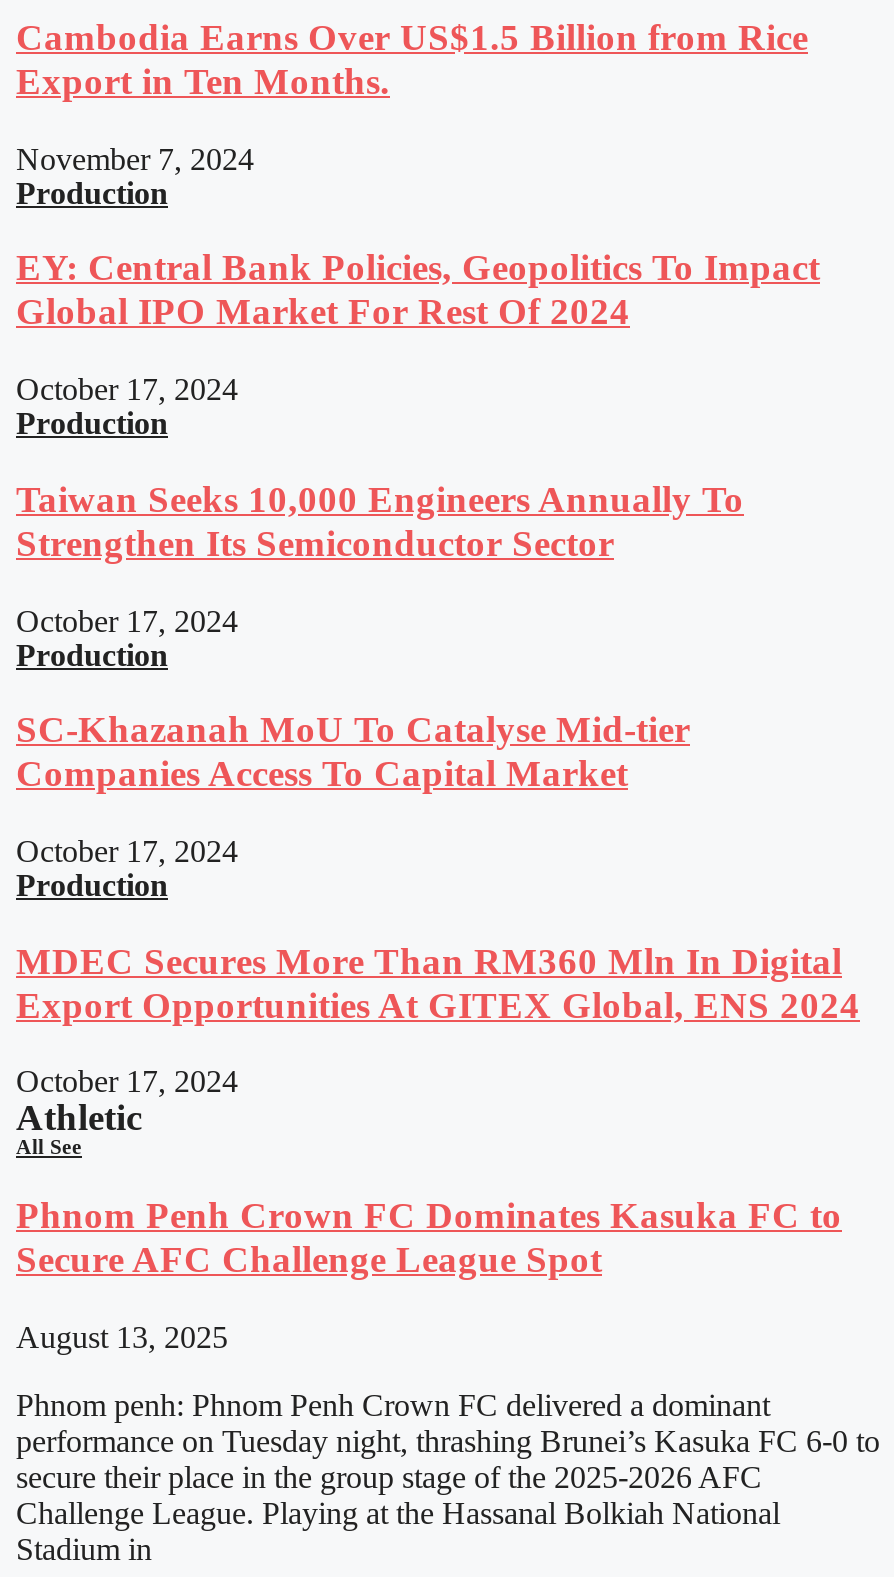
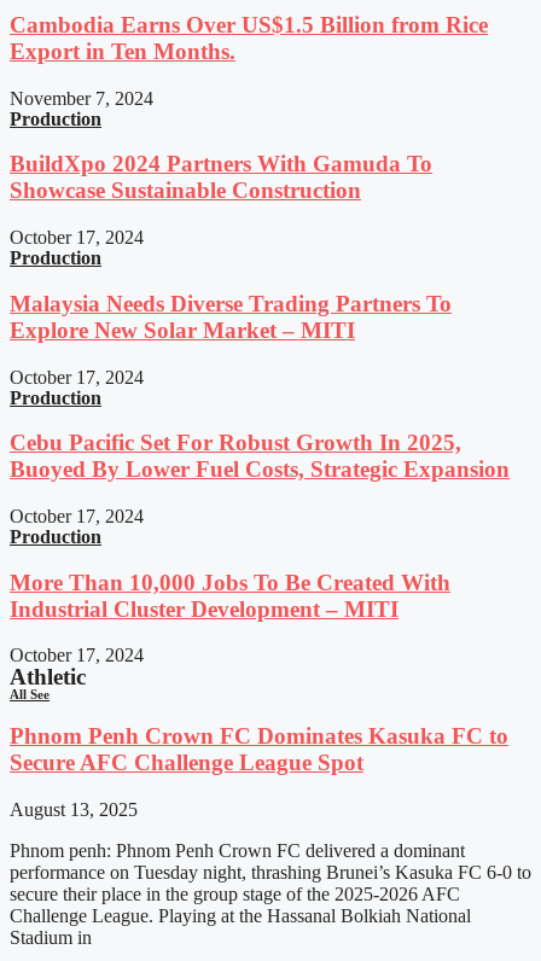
- EY: Central Bank Policies, Geopolitics To Impact
- Global IPO Market For Rest Of 2024
+ BuildXpo 2024 Partners With Gamuda To
+ Showcase Sustainable Construction

- Taiwan Seeks 10,000 Engineers Annually To
- Strengthen Its Semiconductor Sector
+ Malaysia Needs Diverse Trading Partners To
+ Explore New Solar Market – MITI

- SC-Khazanah MoU To Catalyse Mid-tier
- Companies Access To Capital Market
+ Cebu Pacific Set For Robust Growth In 2025,
+ Buoyed By Lower Fuel Costs, Strategic Expansion

- MDEC Secures More Than RM360 Mln In Digital
- Export Opportunities At GITEX Global, ENS 2024
+ More Than 10,000 Jobs To Be Created With
+ Industrial Cluster Development – MITI
